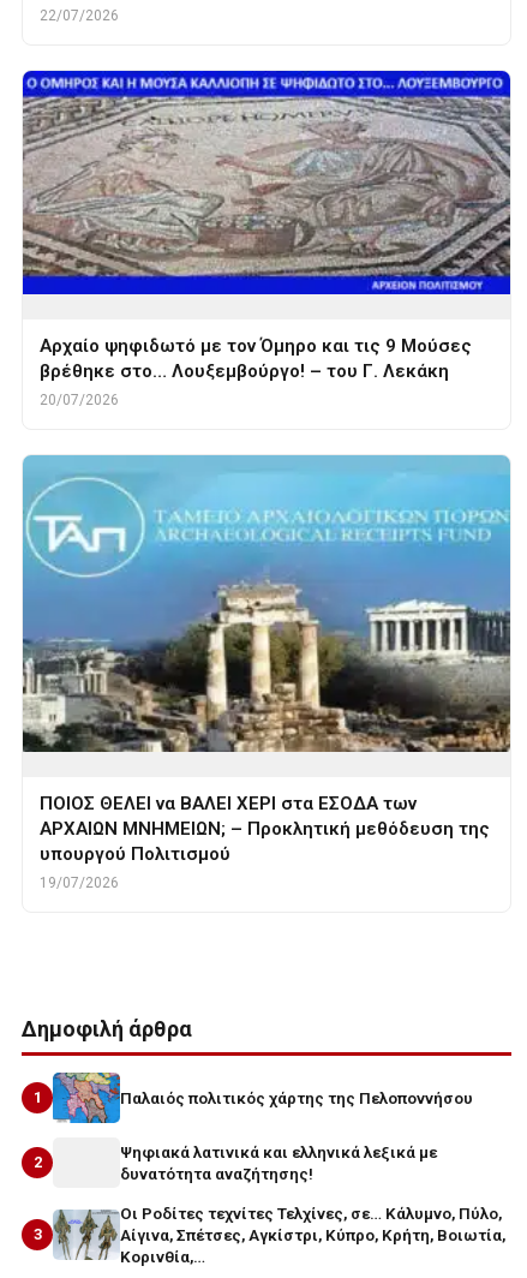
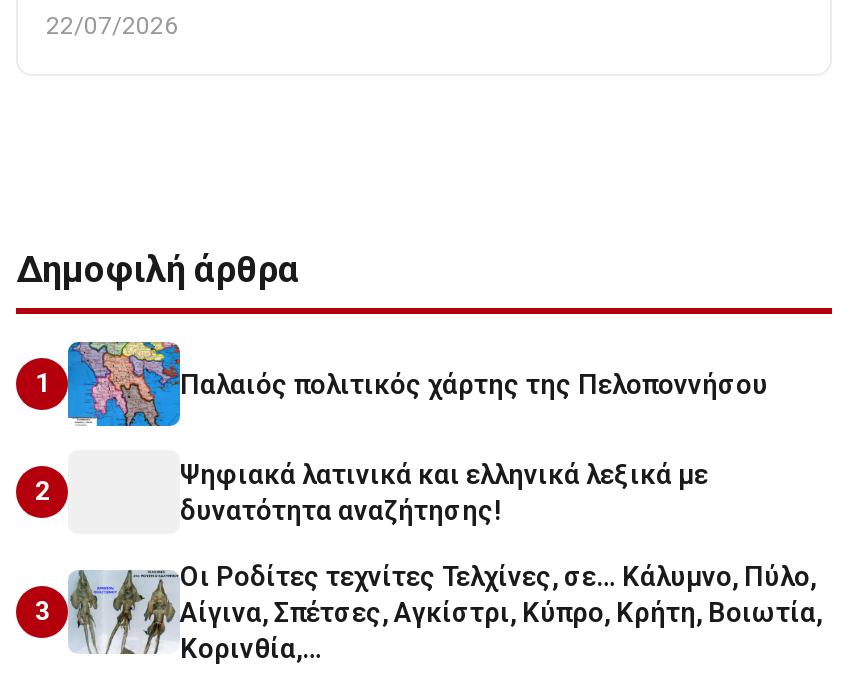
- [image]
- Αρχαίο ψηφιδωτό με τον Όμηρο και τις 9 Μούσες
- βρέθηκε στο… Λουξεμβούργο! – του Γ. Λεκάκη
- 20/07/2026

- [image]
- ΠΟΙΟΣ ΘΕΛΕΙ να ΒΑΛΕΙ ΧΕΡΙ στα ΕΣΟΔΑ των
- ΑΡΧΑΙΩΝ ΜΝΗΜΕΙΩΝ; – Προκλητική μεθόδευση της
- υπουργού Πολιτισμού
- 19/07/2026
